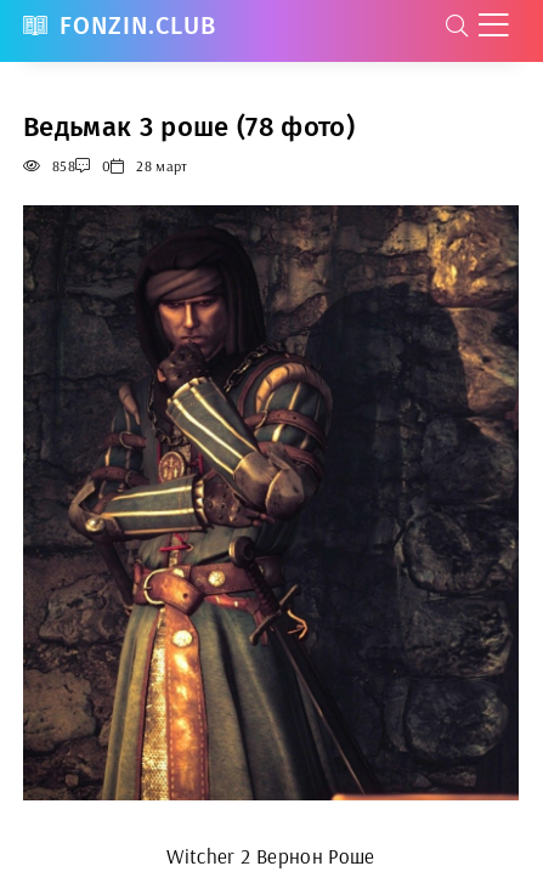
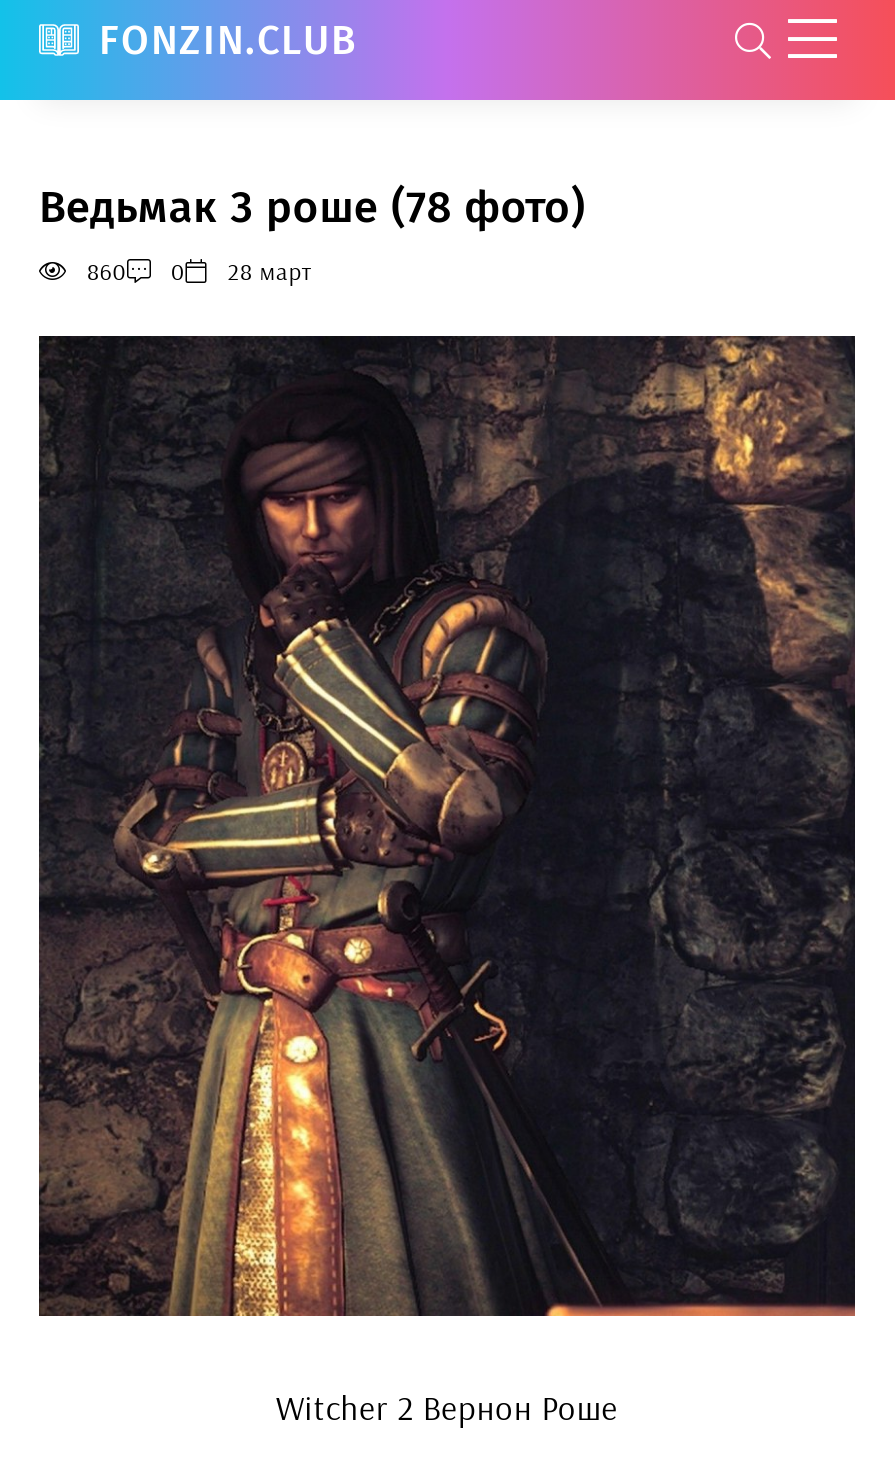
- 858 0 28 март
+ 860 0 28 март
